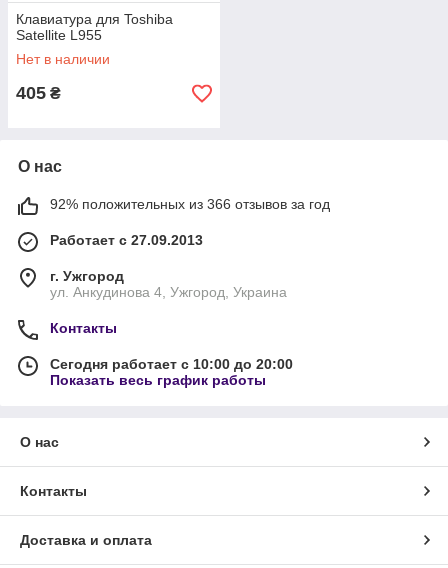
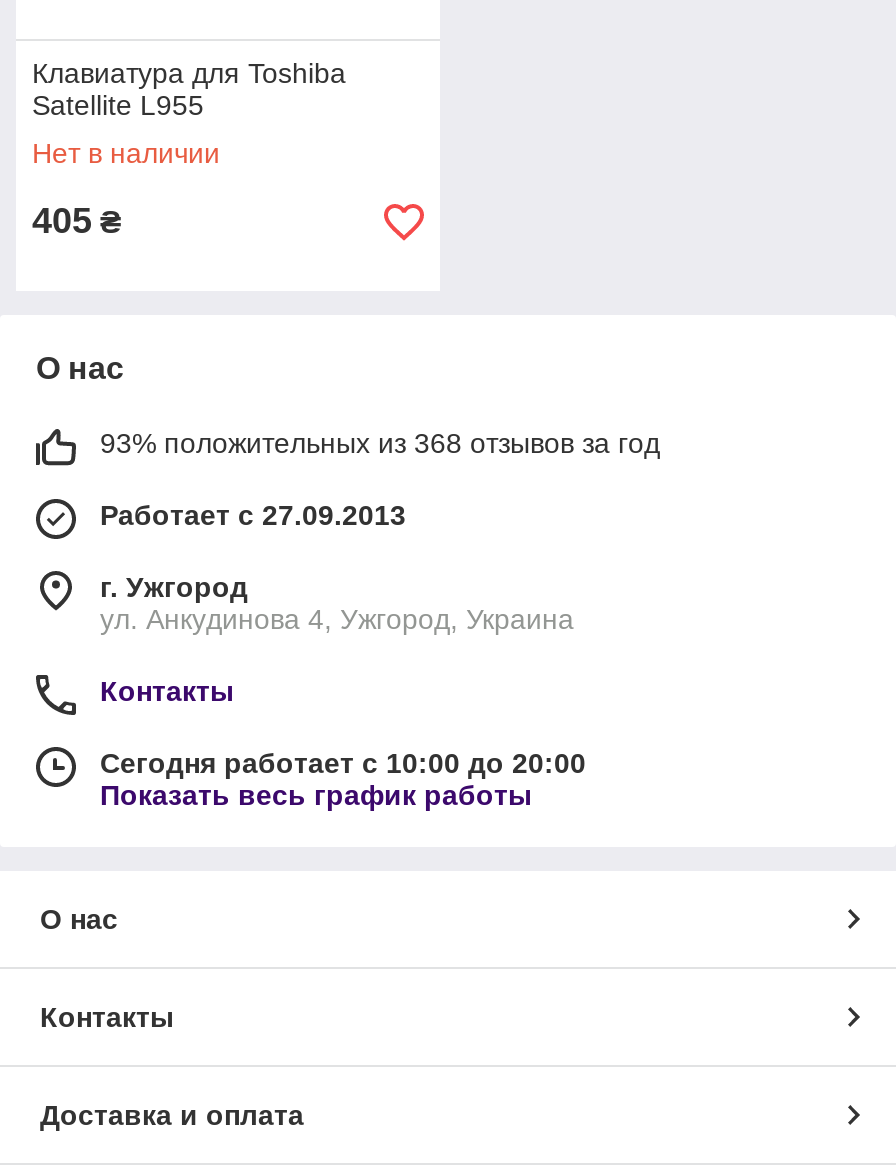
- 92% положительных из 366 отзывов за год
+ 93% положительных из 368 отзывов за год
